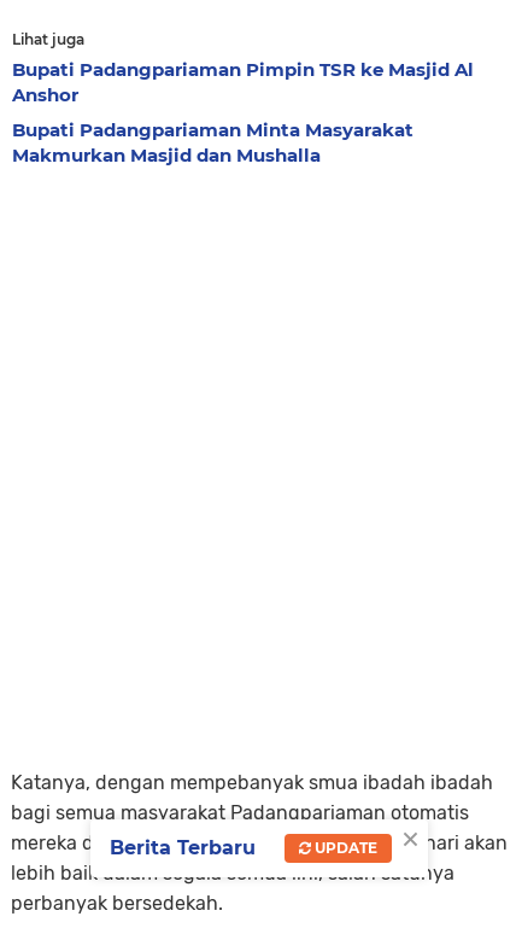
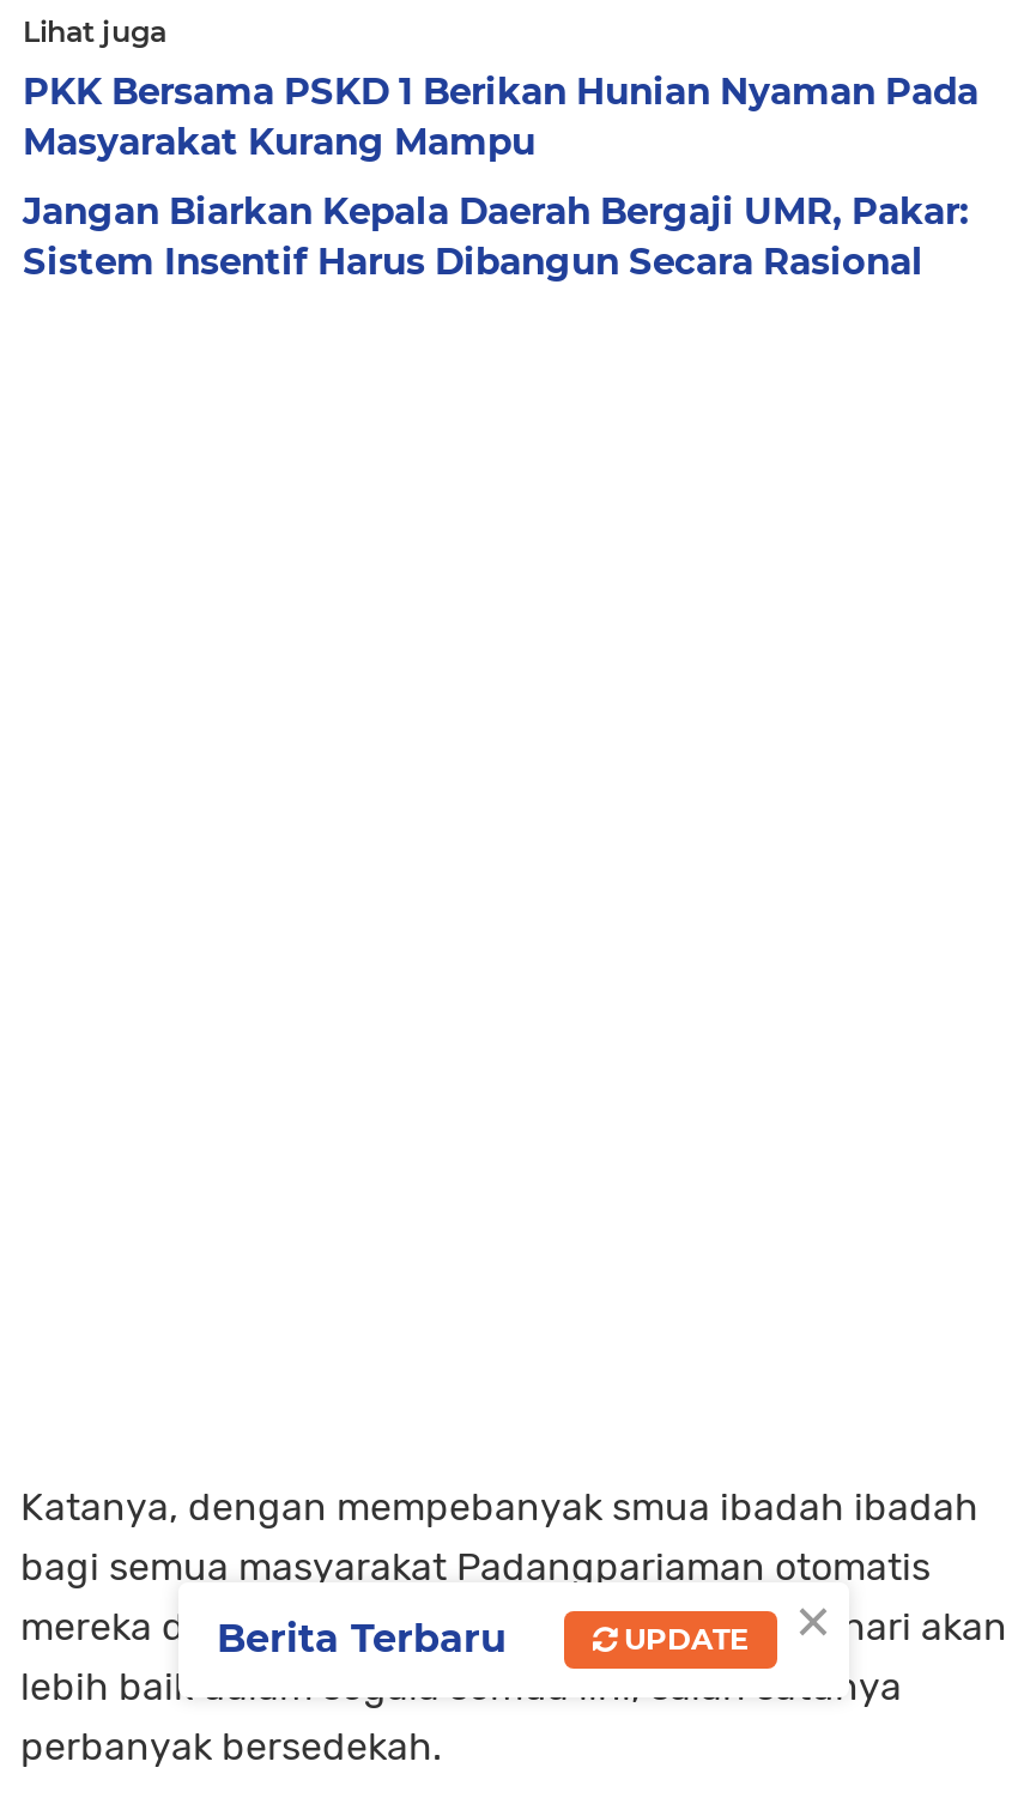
- Bupati Padangpariaman Pimpin TSR ke Masjid Al
- Anshor
+ PKK Bersama PSKD 1 Berikan Hunian Nyaman Pada
+ Masyarakat Kurang Mampu

- Bupati Padangpariaman Minta Masyarakat
- Makmurkan Masjid dan Mushalla
+ Jangan Biarkan Kepala Daerah Bergaji UMR, Pakar:
+ Sistem Insentif Harus Dibangun Secara Rasional
